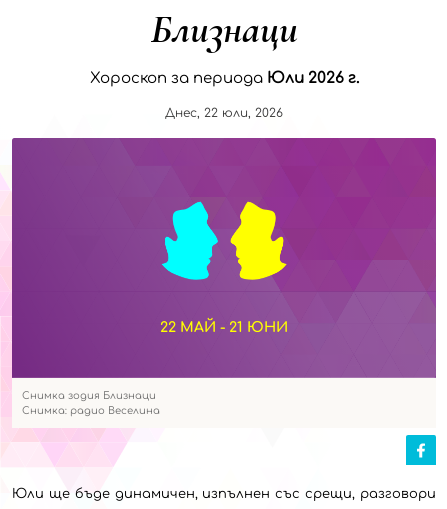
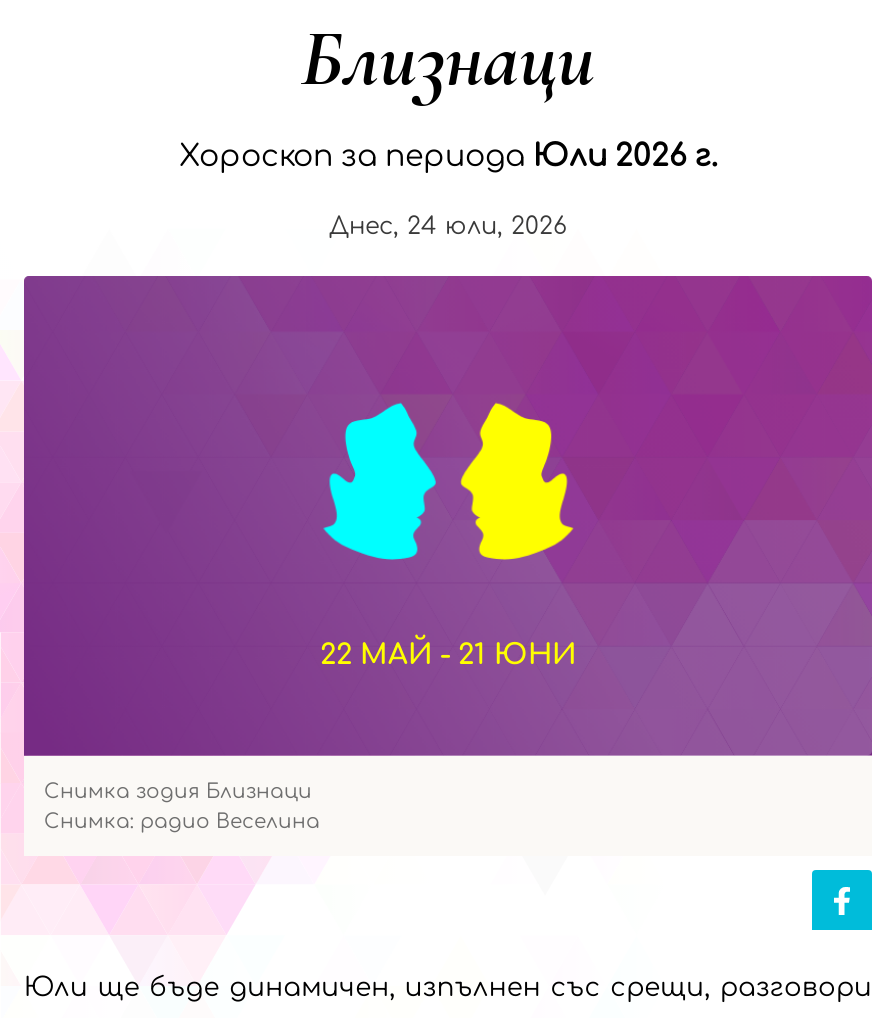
- Днес, 22 юли, 2026
+ Днес, 24 юли, 2026
